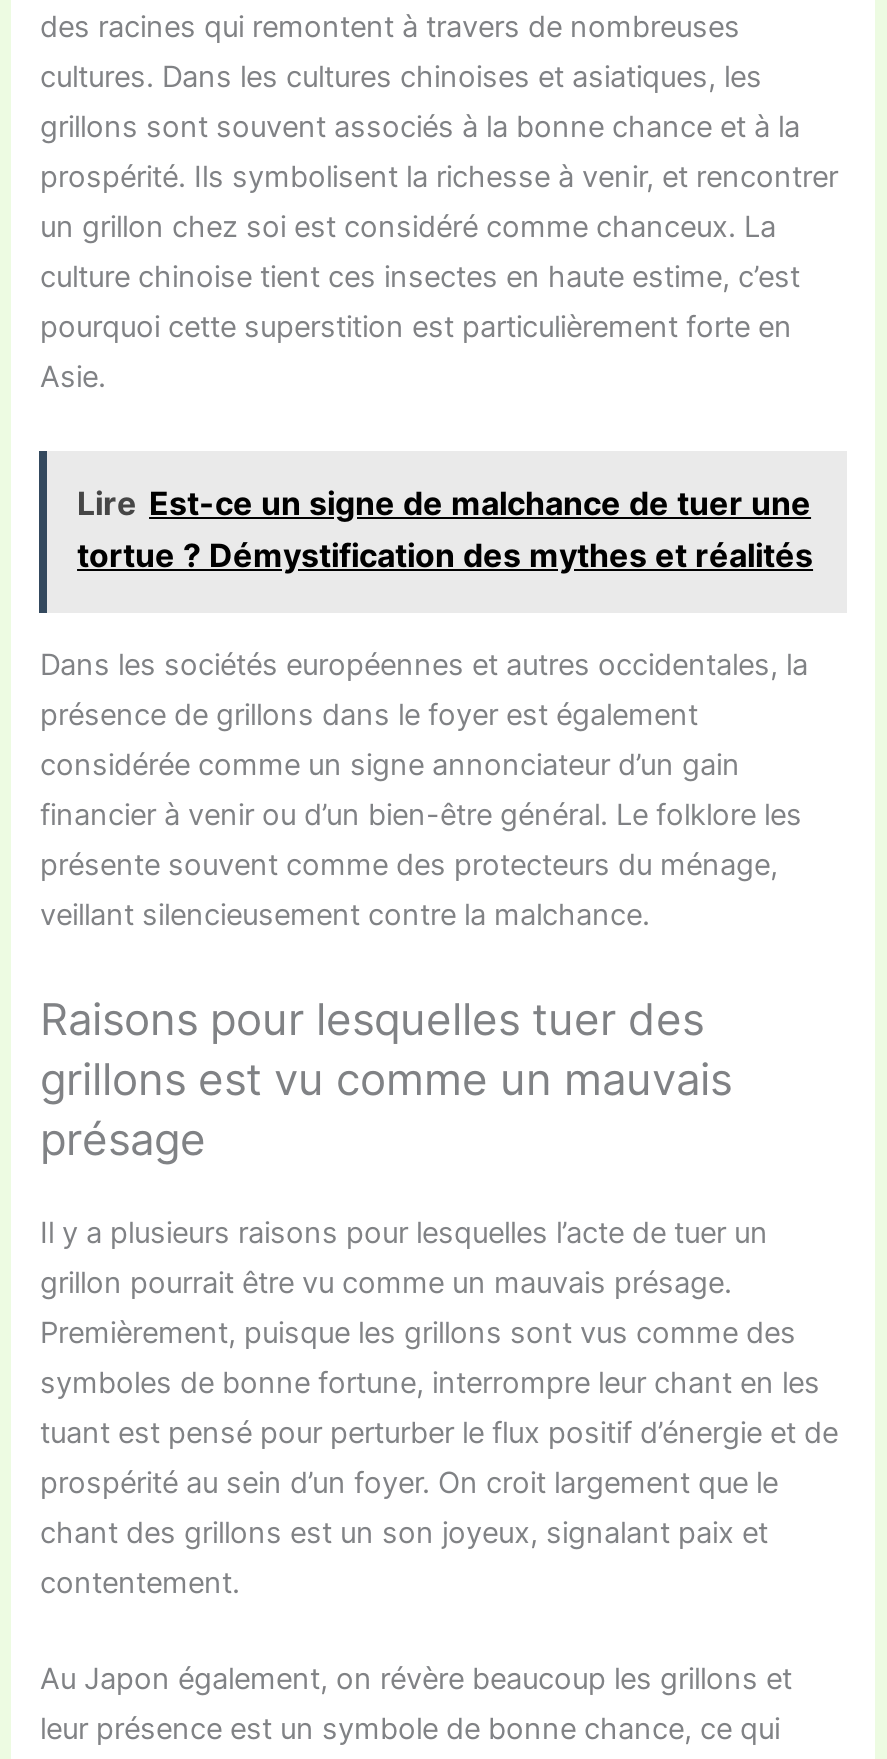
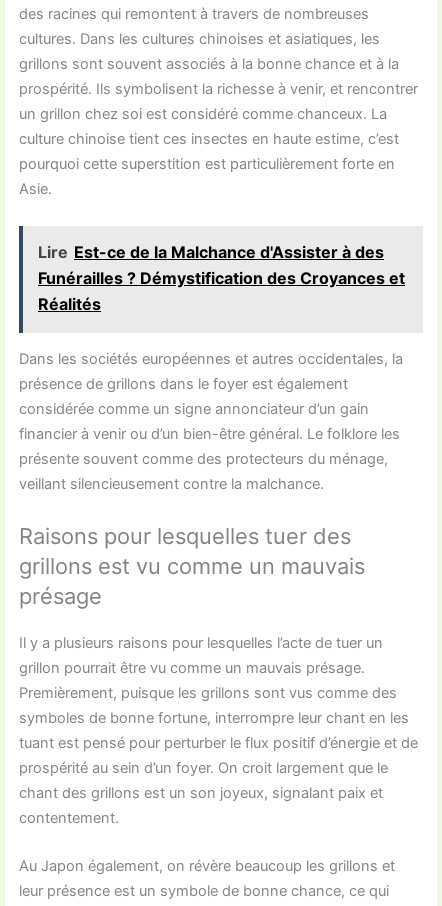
- Lire Est-ce un signe de malchance de tuer une
- tortue ? Démystification des mythes et réalités
+ Lire Est-ce de la Malchance d'Assister à des
+ Funérailles ? Démystification des Croyances et
+ Réalités
